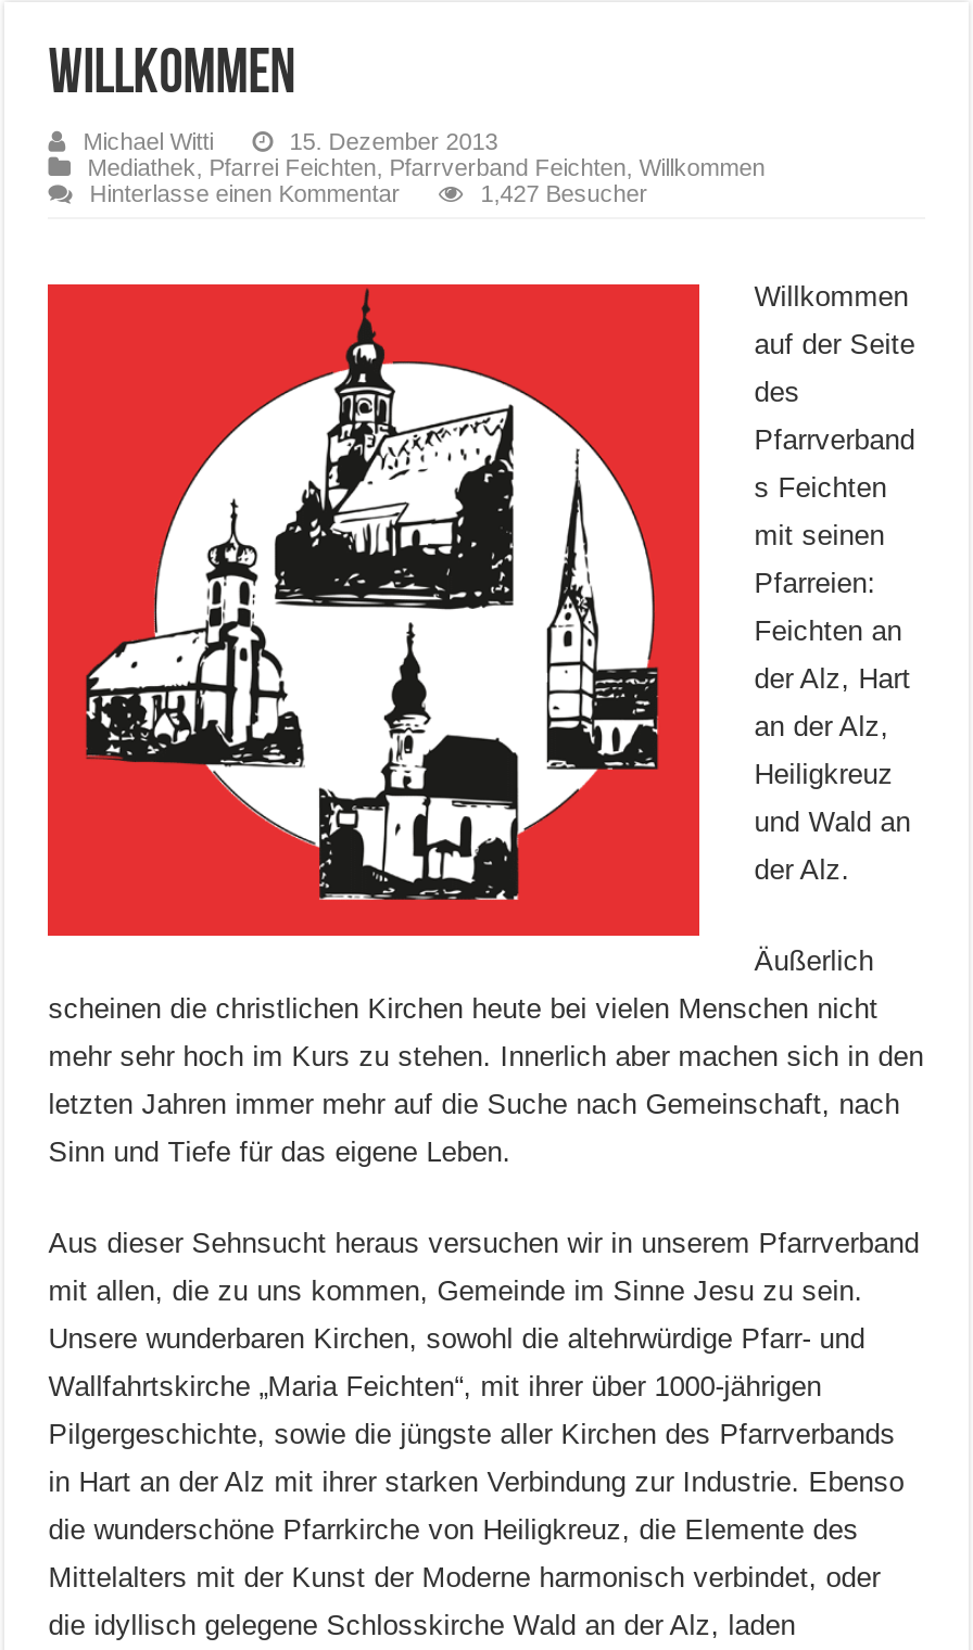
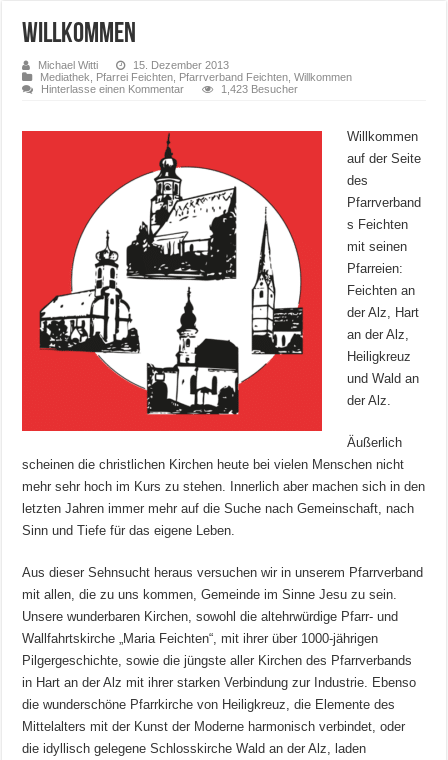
- 1,427 Besucher
+ 1,423 Besucher
